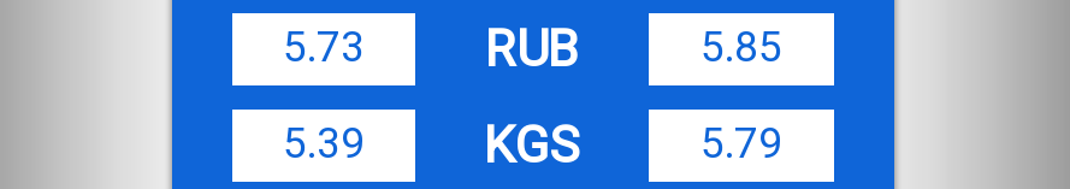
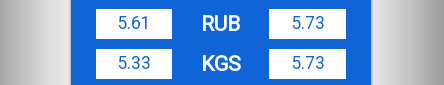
- 5.73
+ 5.61

- 5.85
+ 5.73

- 5.39
+ 5.33

- 5.79
+ 5.73
